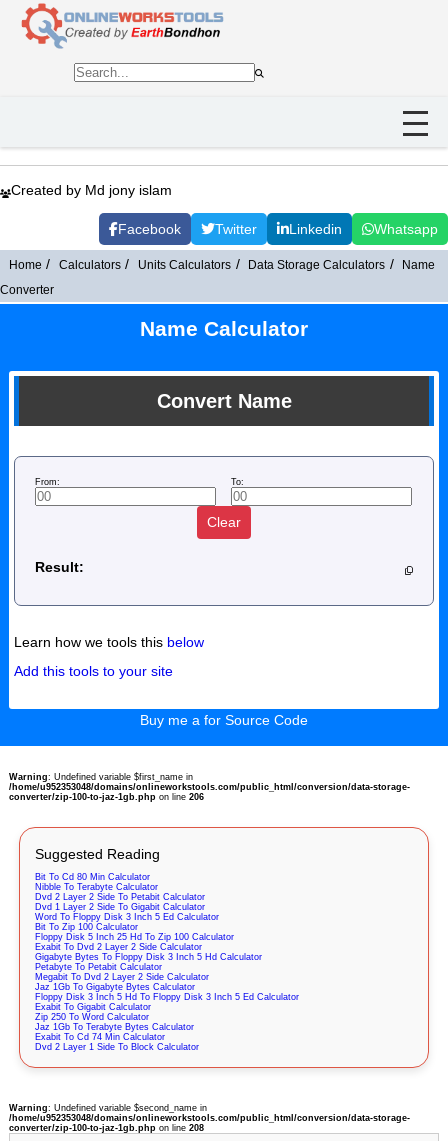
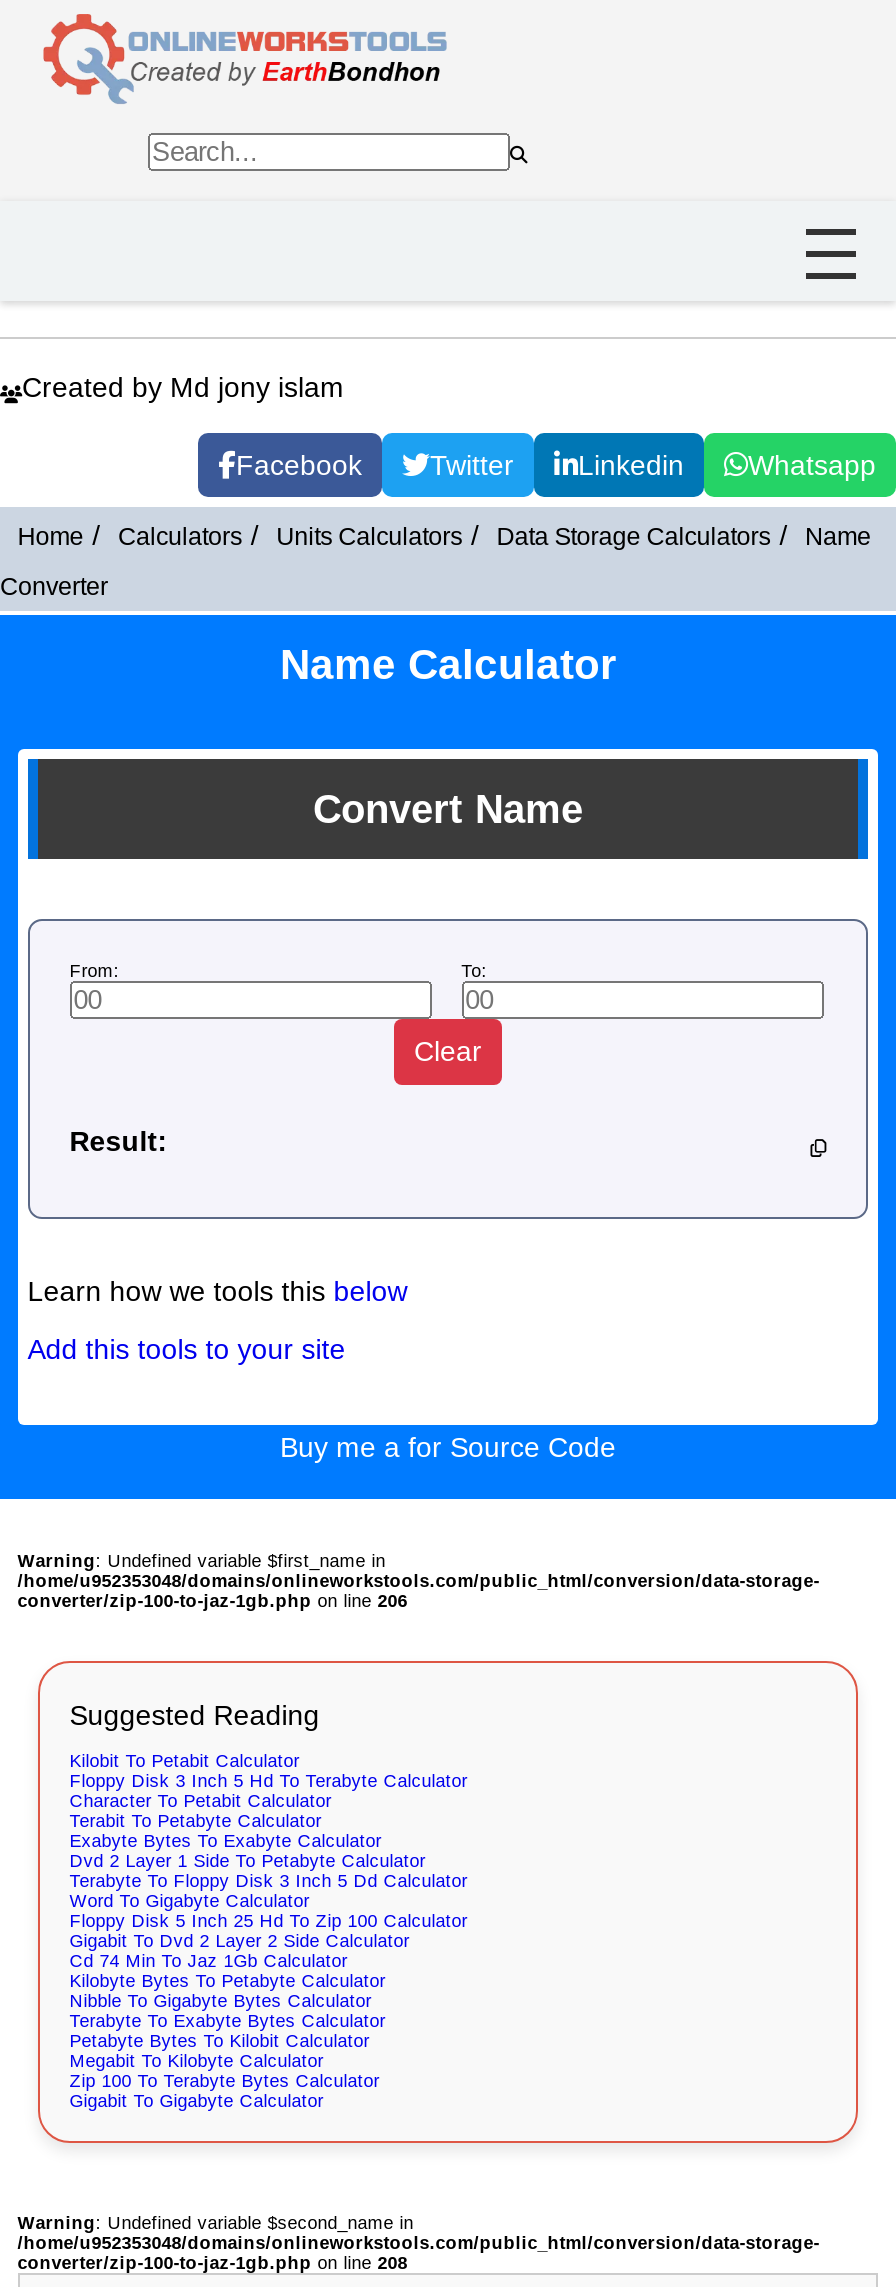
- Bit To Cd 80 Min Calculator
- Nibble To Terabyte Calculator
- Dvd 2 Layer 2 Side To Petabit Calculator
- Dvd 1 Layer 2 Side To Gigabit Calculator
- Word To Floppy Disk 3 Inch 5 Ed Calculator
- Bit To Zip 100 Calculator
+ Kilobit To Petabit Calculator
+ Floppy Disk 3 Inch 5 Hd To Terabyte Calculator
+ Character To Petabit Calculator
+ Terabit To Petabyte Calculator
+ Exabyte Bytes To Exabyte Calculator
+ Dvd 2 Layer 1 Side To Petabyte Calculator
+ Terabyte To Floppy Disk 3 Inch 5 Dd Calculator
+ Word To Gigabyte Calculator

moved down: Floppy Disk 5 Inch 25 Hd To Zip 100 Calculator

- Exabit To Dvd 2 Layer 2 Side Calculator
- Gigabyte Bytes To Floppy Disk 3 Inch 5 Hd Calculator
- Petabyte To Petabit Calculator
- Megabit To Dvd 2 Layer 2 Side Calculator
- Jaz 1Gb To Gigabyte Bytes Calculator
- Floppy Disk 3 Inch 5 Hd To Floppy Disk 3 Inch 5 Ed Calculator
- Exabit To Gigabit Calculator
- Zip 250 To Word Calculator
- Jaz 1Gb To Terabyte Bytes Calculator
- Exabit To Cd 74 Min Calculator
- Dvd 2 Layer 1 Side To Block Calculator
+ Gigabit To Dvd 2 Layer 2 Side Calculator
+ Cd 74 Min To Jaz 1Gb Calculator
+ Kilobyte Bytes To Petabyte Calculator
+ Nibble To Gigabyte Bytes Calculator
+ Terabyte To Exabyte Bytes Calculator
+ Petabyte Bytes To Kilobit Calculator
+ Megabit To Kilobyte Calculator
+ Zip 100 To Terabyte Bytes Calculator
+ Gigabit To Gigabyte Calculator
